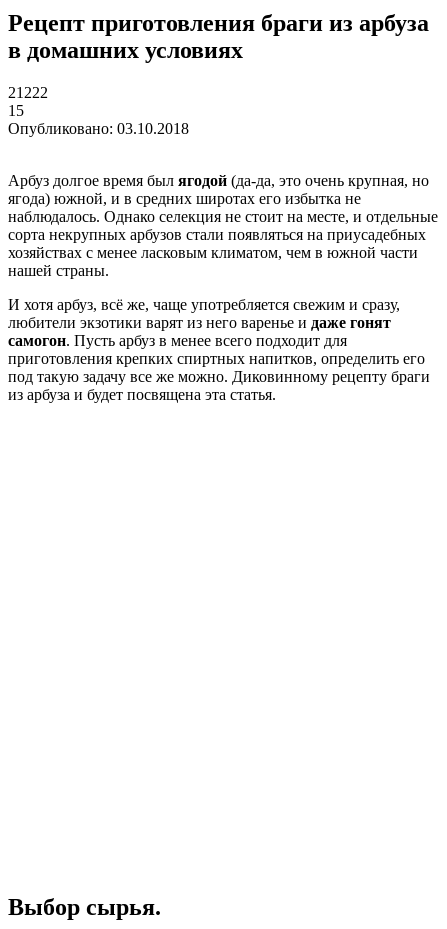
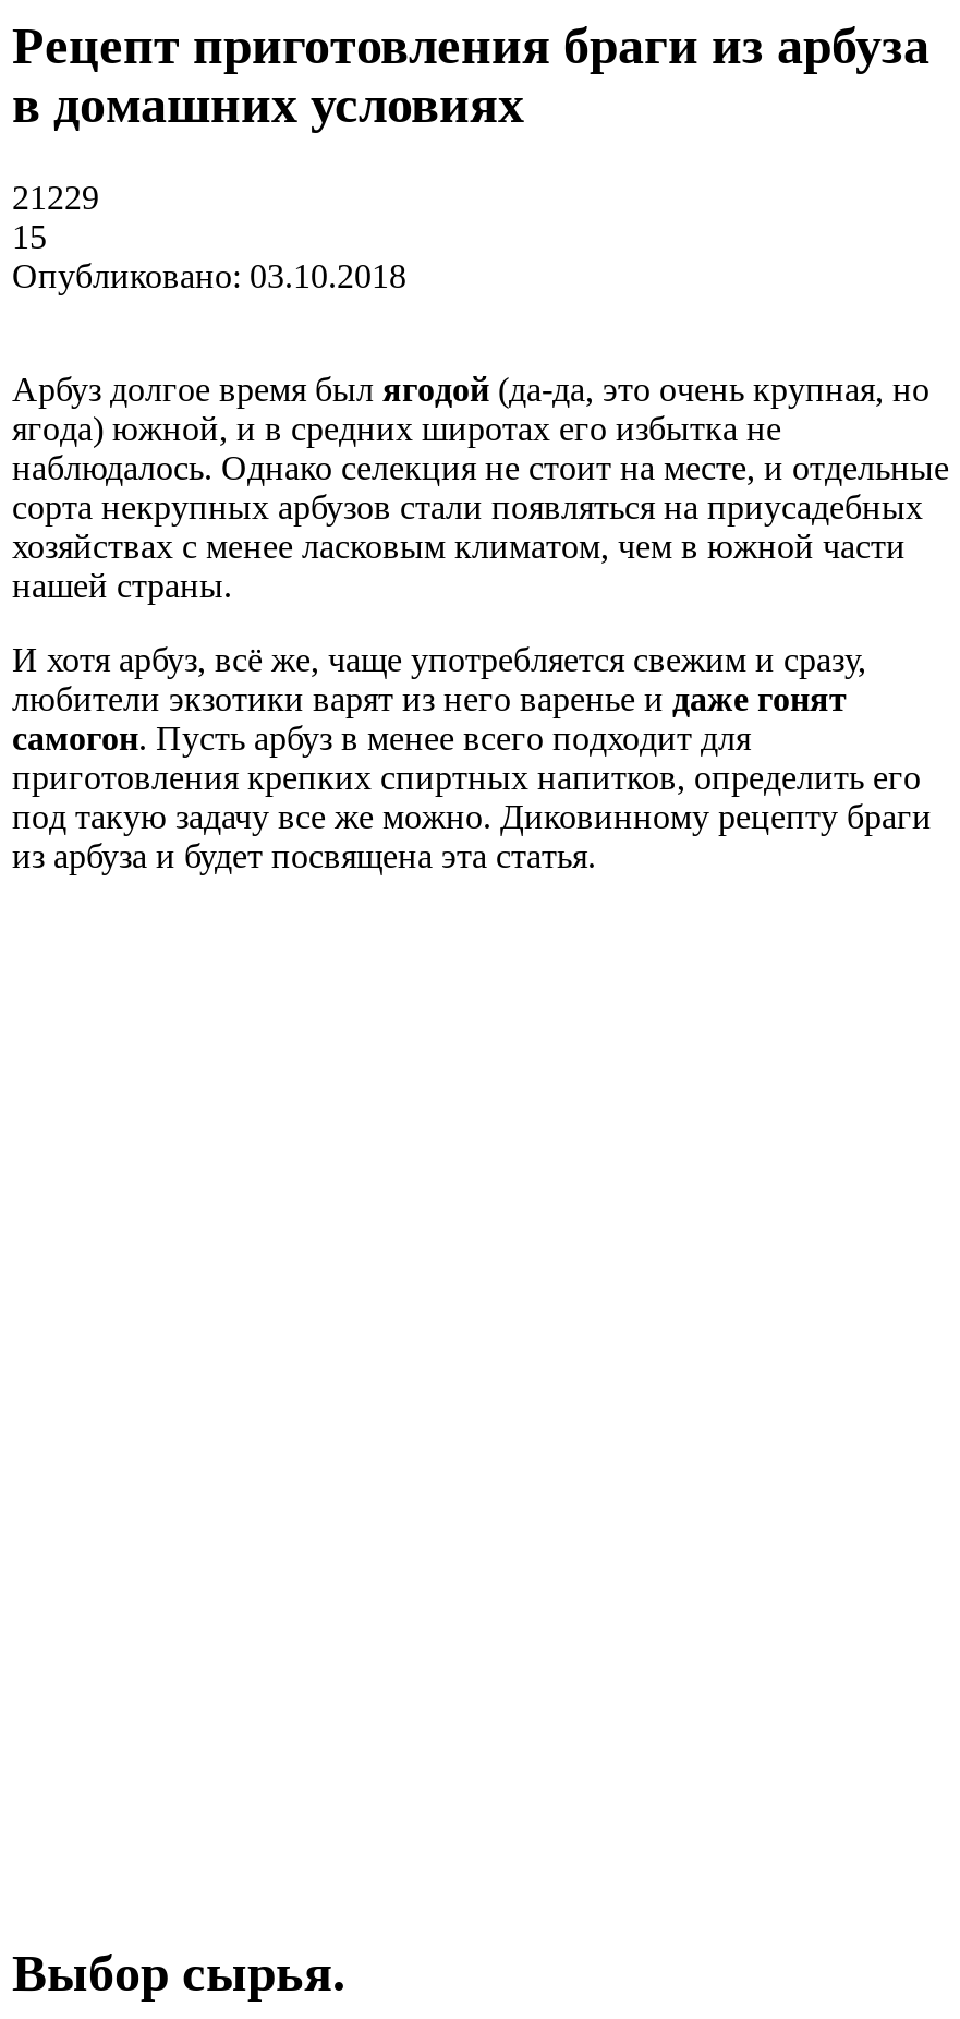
- 21222
+ 21229
